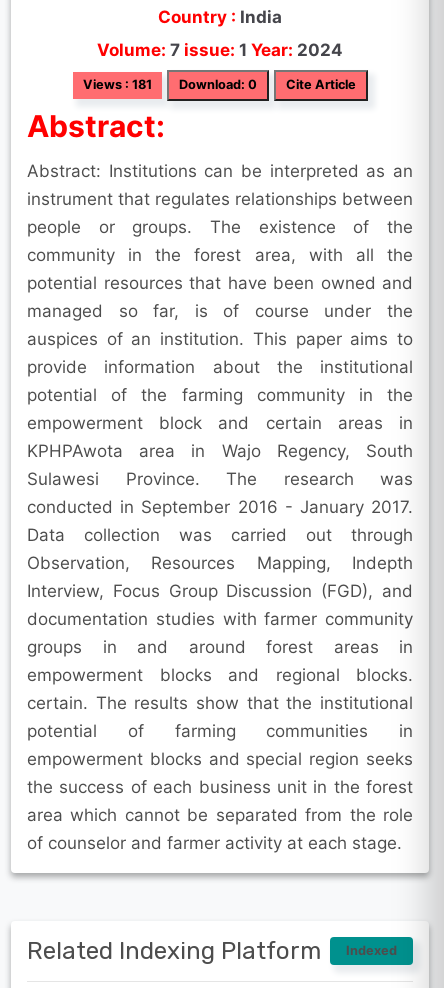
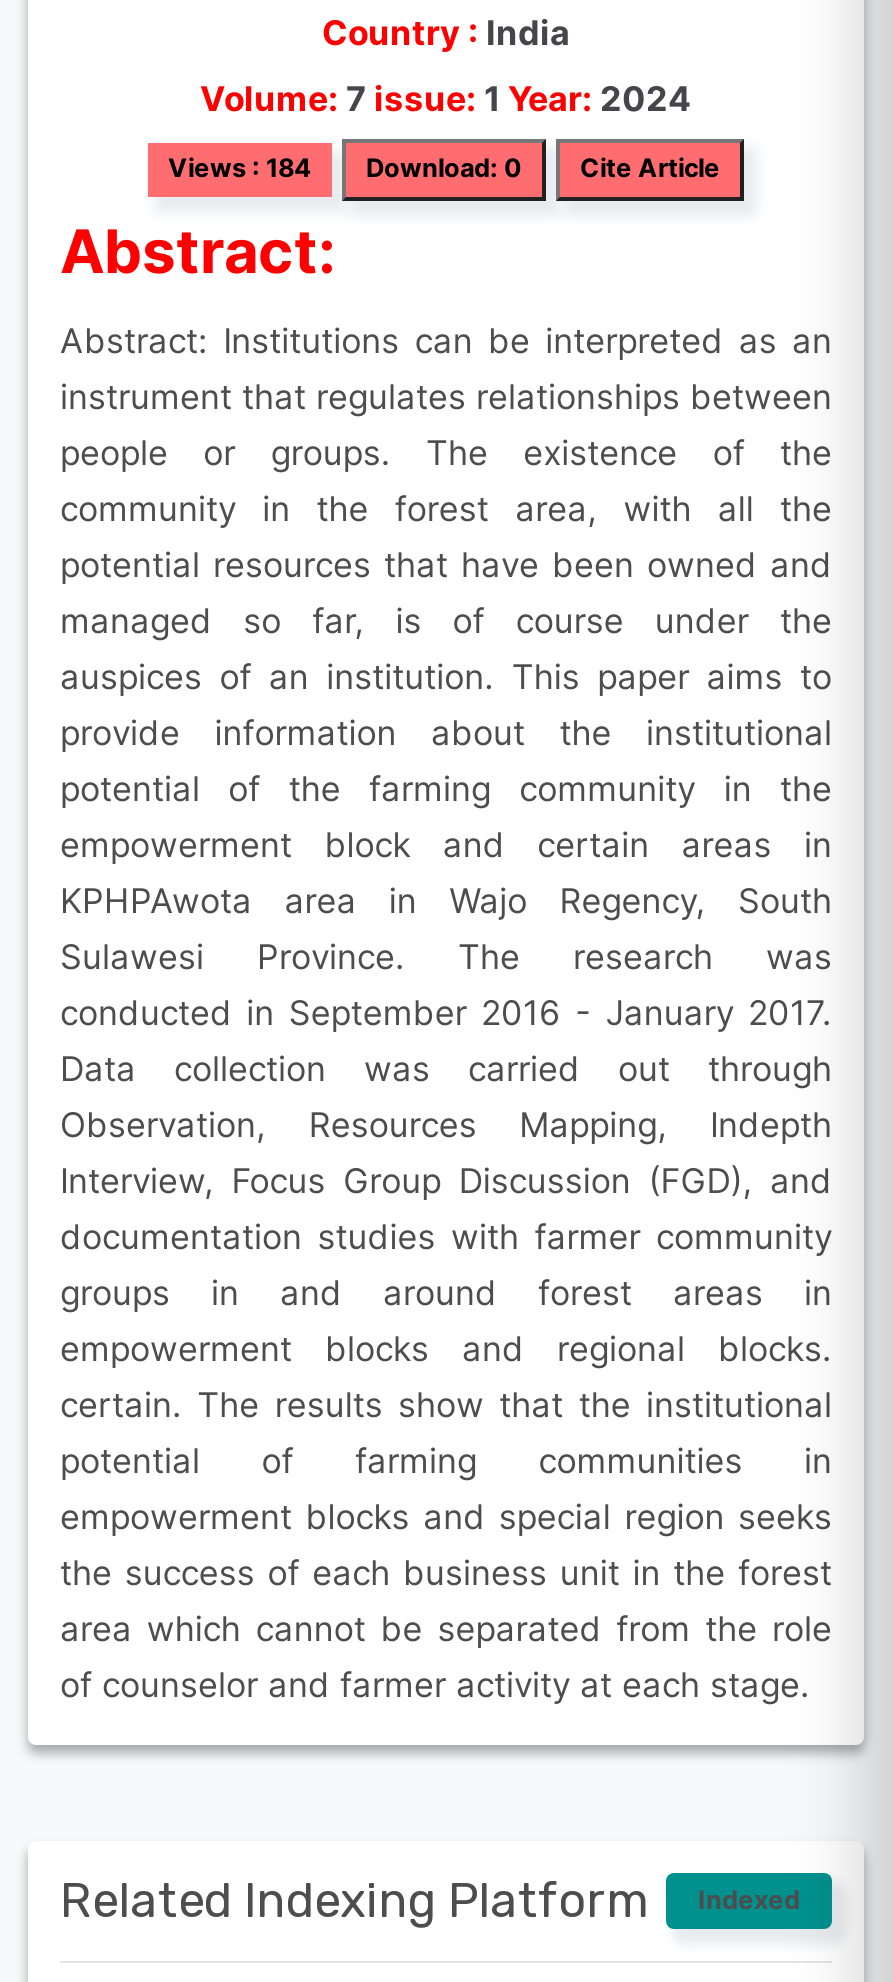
- Views : 181 Download: 0 Cite Article
+ Views : 184 Download: 0 Cite Article
